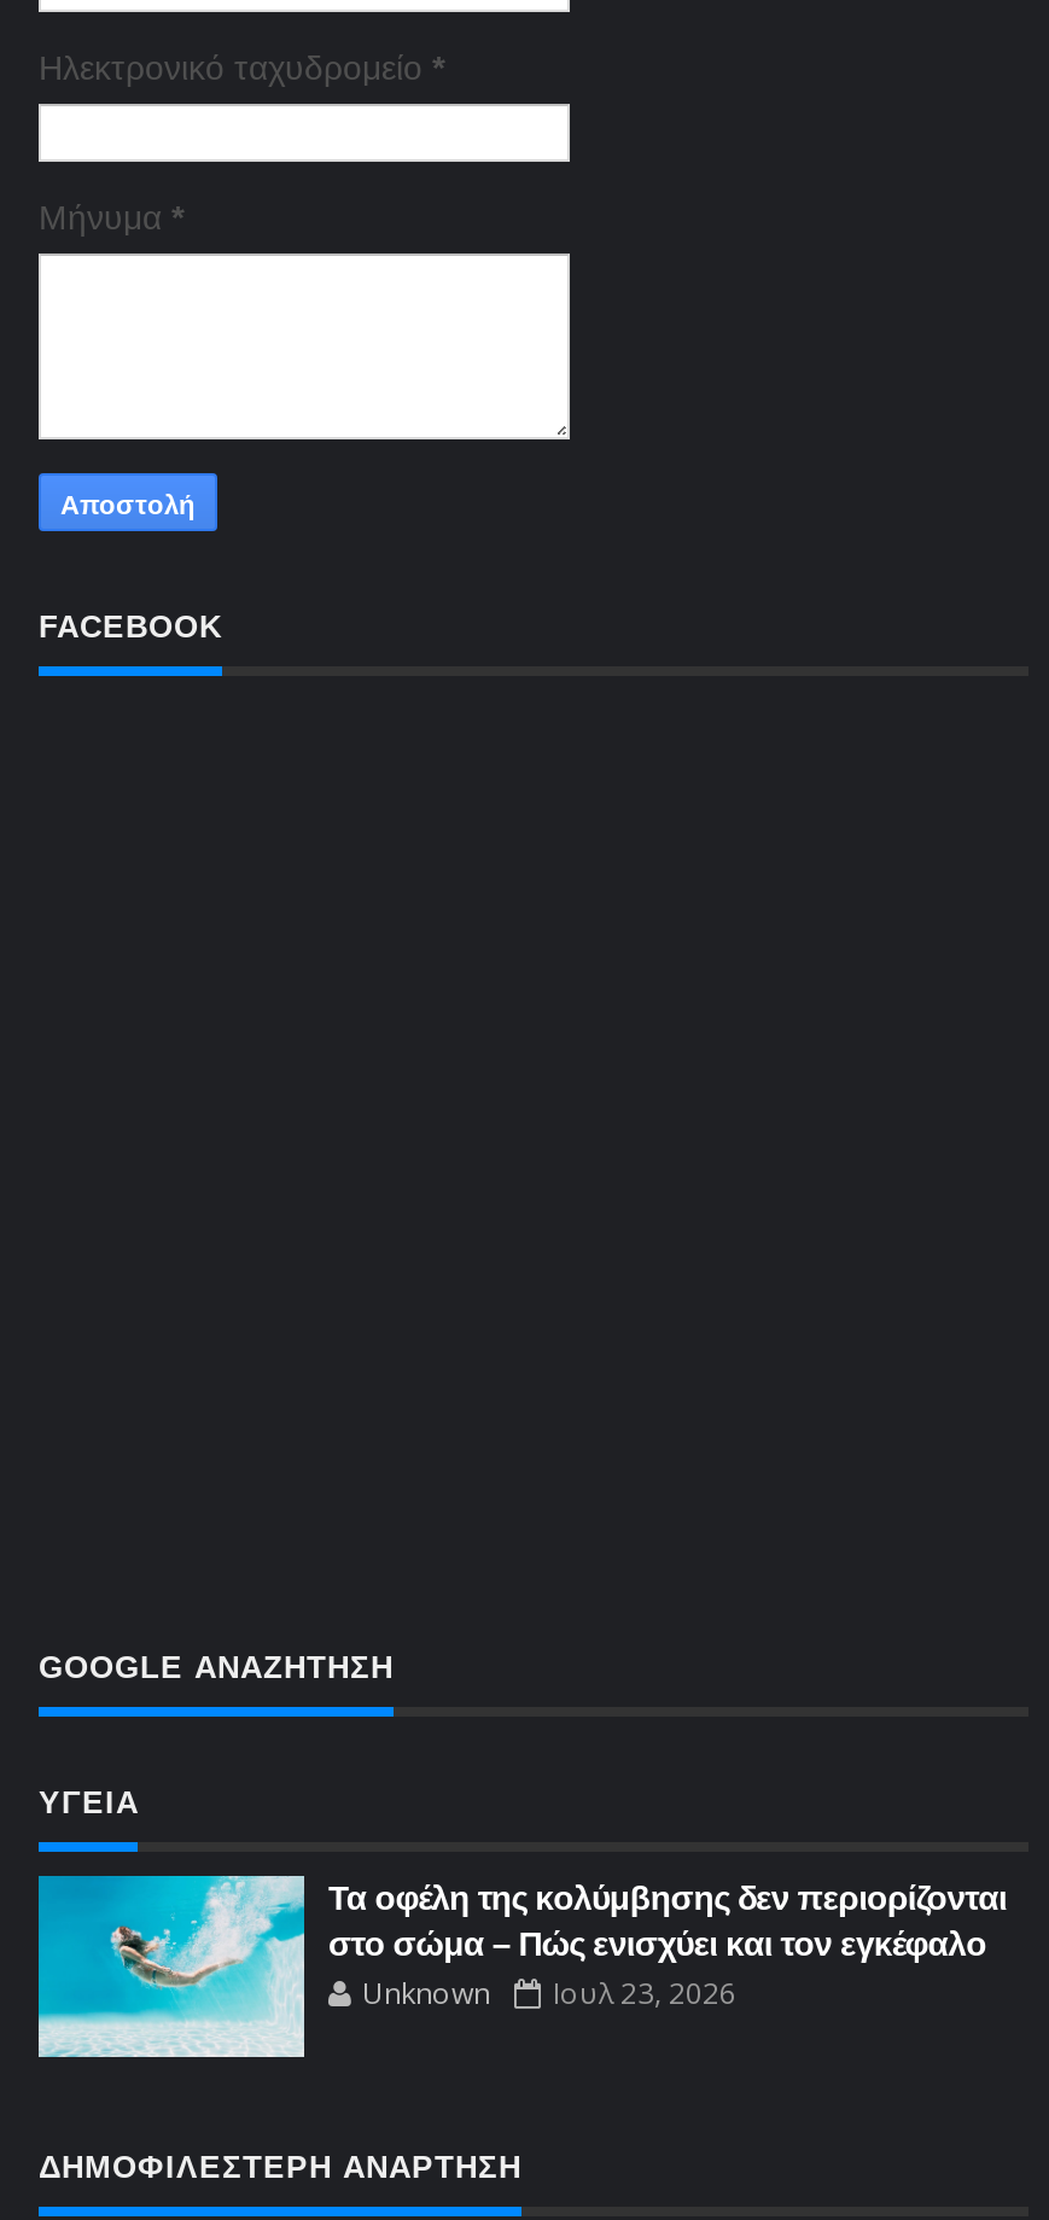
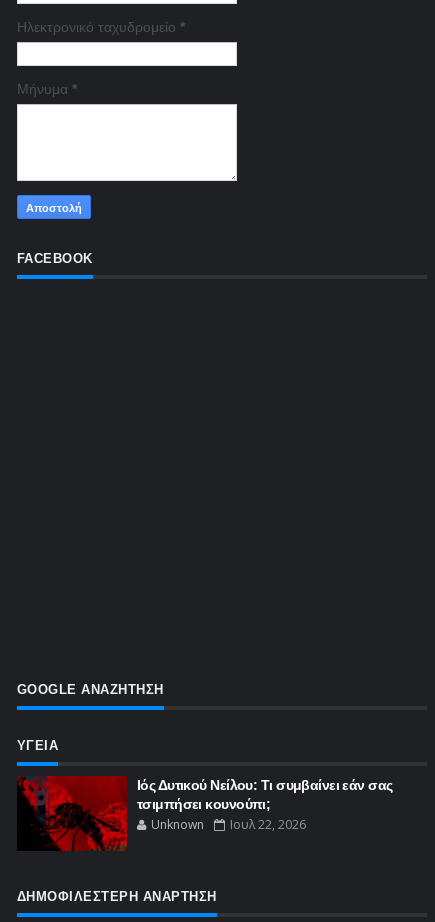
- [image]
- Τα οφέλη της κολύμβησης δεν περιορίζονται
- στο σώμα – Πώς ενισχύει και τον εγκέφαλο
+ [image]
+ Ιός Δυτικού Νείλου: Τι συμβαίνει εάν σας
+ τσιμπήσει κουνούπι;

- Unknown Ιουλ 23, 2026
+ Unknown Ιουλ 22, 2026
